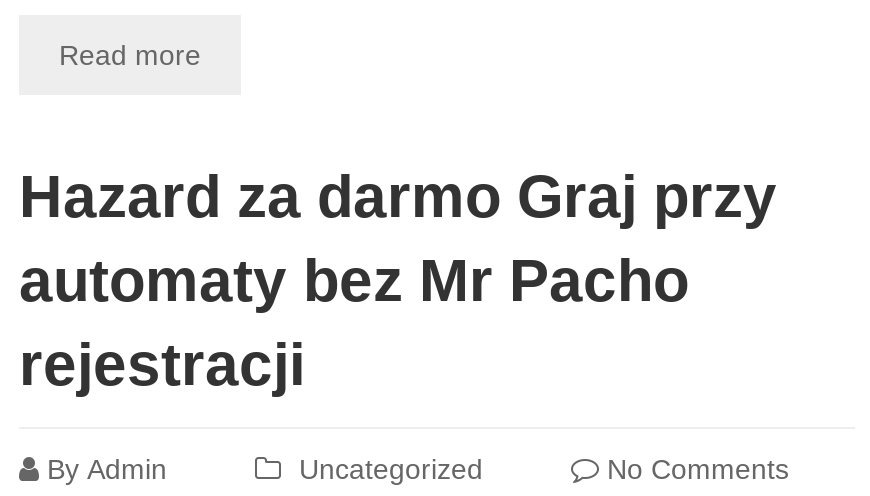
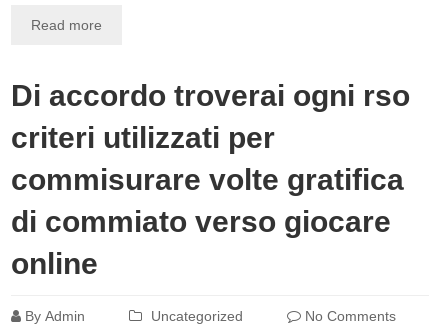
- Hazard za darmo Graj przy
- automaty bez Mr Pacho
- rejestracji
+ Di accordo troverai ogni rso
+ criteri utilizzati per
+ commisurare volte gratifica
+ di commiato verso giocare
+ online
